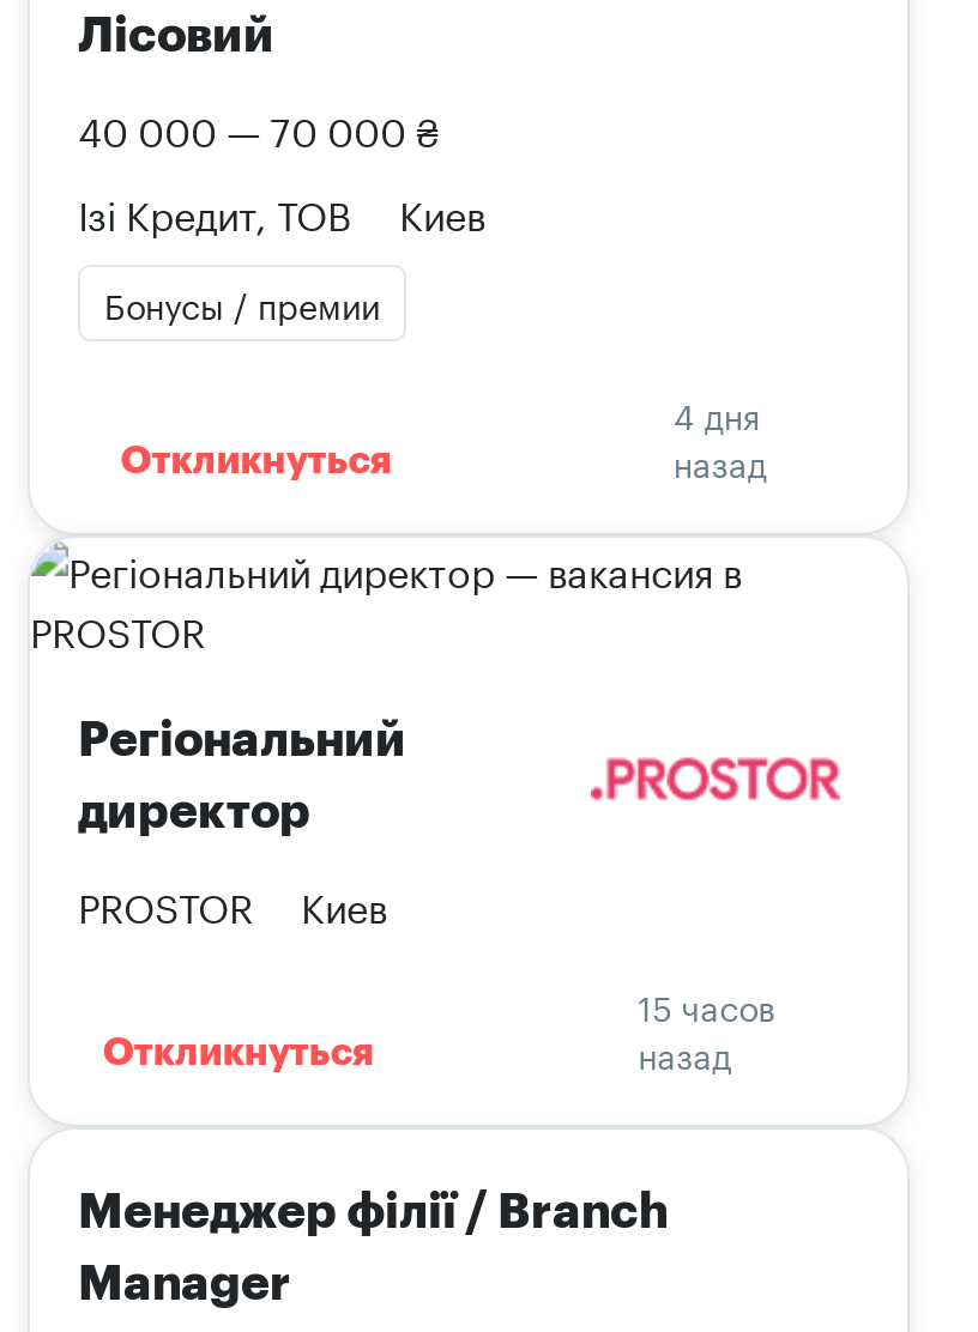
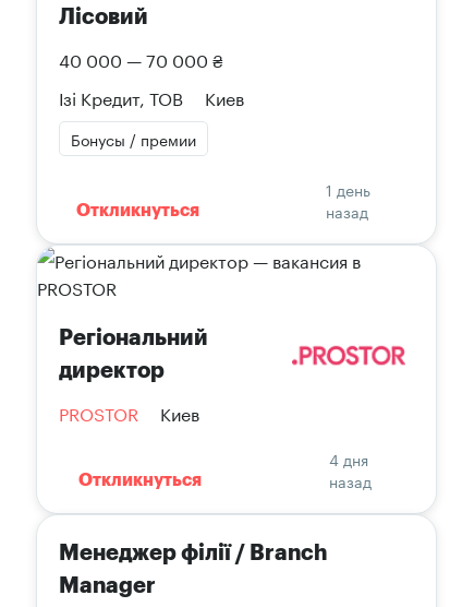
- 4 дня
+ 1 день

- 15 часов
+ 4 дня
